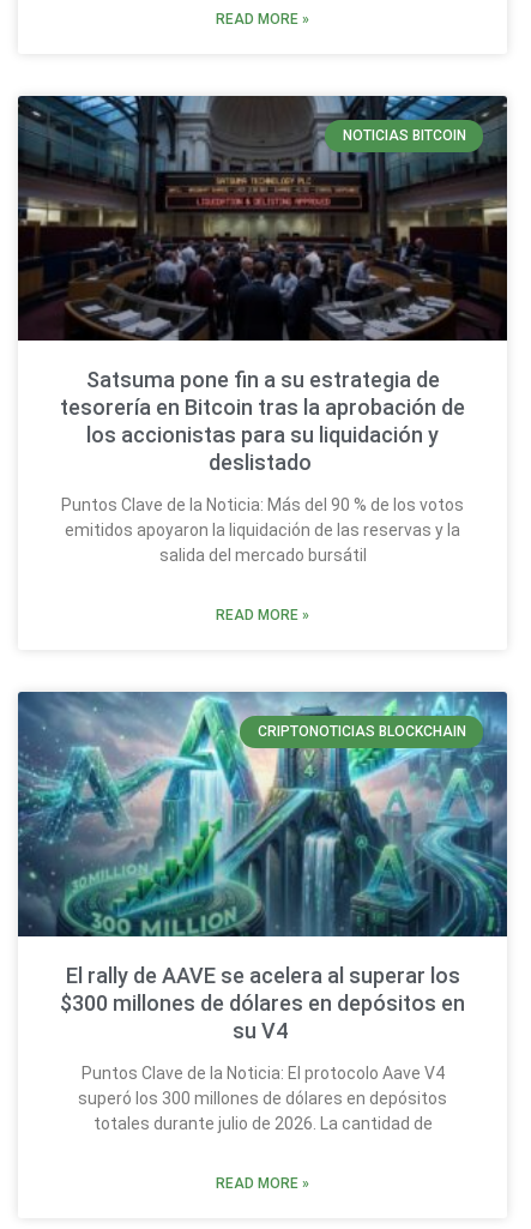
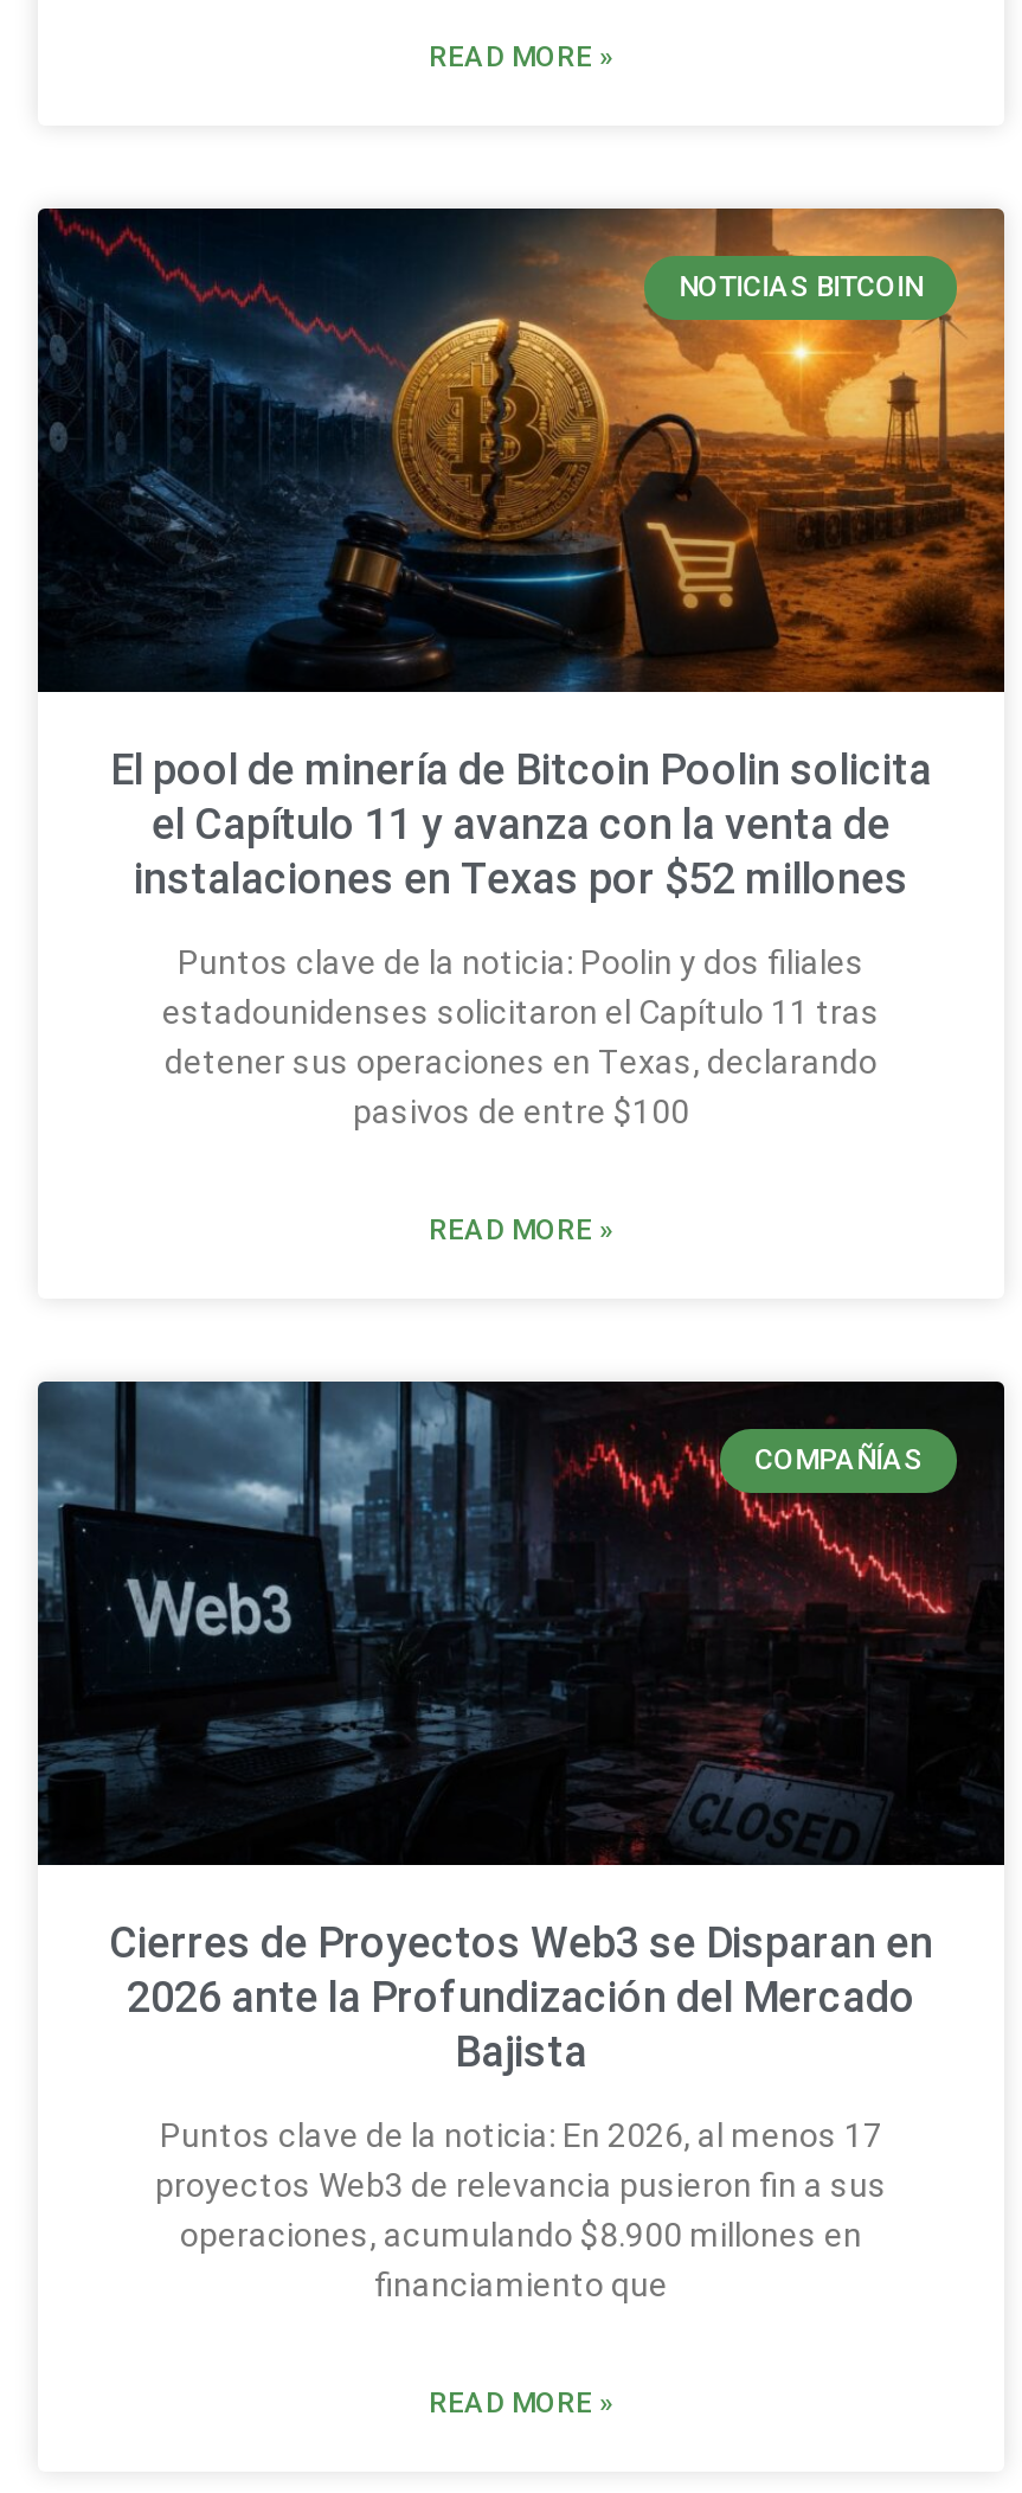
- [image]
- Satsuma pone fin a su estrategia de
- tesorería en Bitcoin tras la aprobación de
- los accionistas para su liquidación y
- deslistado
+ [image]
+ El pool de minería de Bitcoin Poolin solicita
+ el Capítulo 11 y avanza con la venta de
+ instalaciones en Texas por $52 millones

- Puntos Clave de la Noticia: Más del 90 % de los votos
- emitidos apoyaron la liquidación de las reservas y la
- salida del mercado bursátil
+ Puntos clave de la noticia: Poolin y dos filiales
+ estadounidenses solicitaron el Capítulo 11 tras
+ detener sus operaciones en Texas, declarando
+ pasivos de entre $100

- [image]
- CRIPTONOTICIAS BLOCKCHAIN
+ [image]
+ COMPAÑÍAS

- El rally de AAVE se acelera al superar los
- $300 millones de dólares en depósitos en
- su V4
+ Cierres de Proyectos Web3 se Disparan en
+ 2026 ante la Profundización del Mercado
+ Bajista

- Puntos Clave de la Noticia: El protocolo Aave V4
- superó los 300 millones de dólares en depósitos
- totales durante julio de 2026. La cantidad de
+ Puntos clave de la noticia: En 2026, al menos 17
+ proyectos Web3 de relevancia pusieron fin a sus
+ operaciones, acumulando $8.900 millones en
+ financiamiento que
